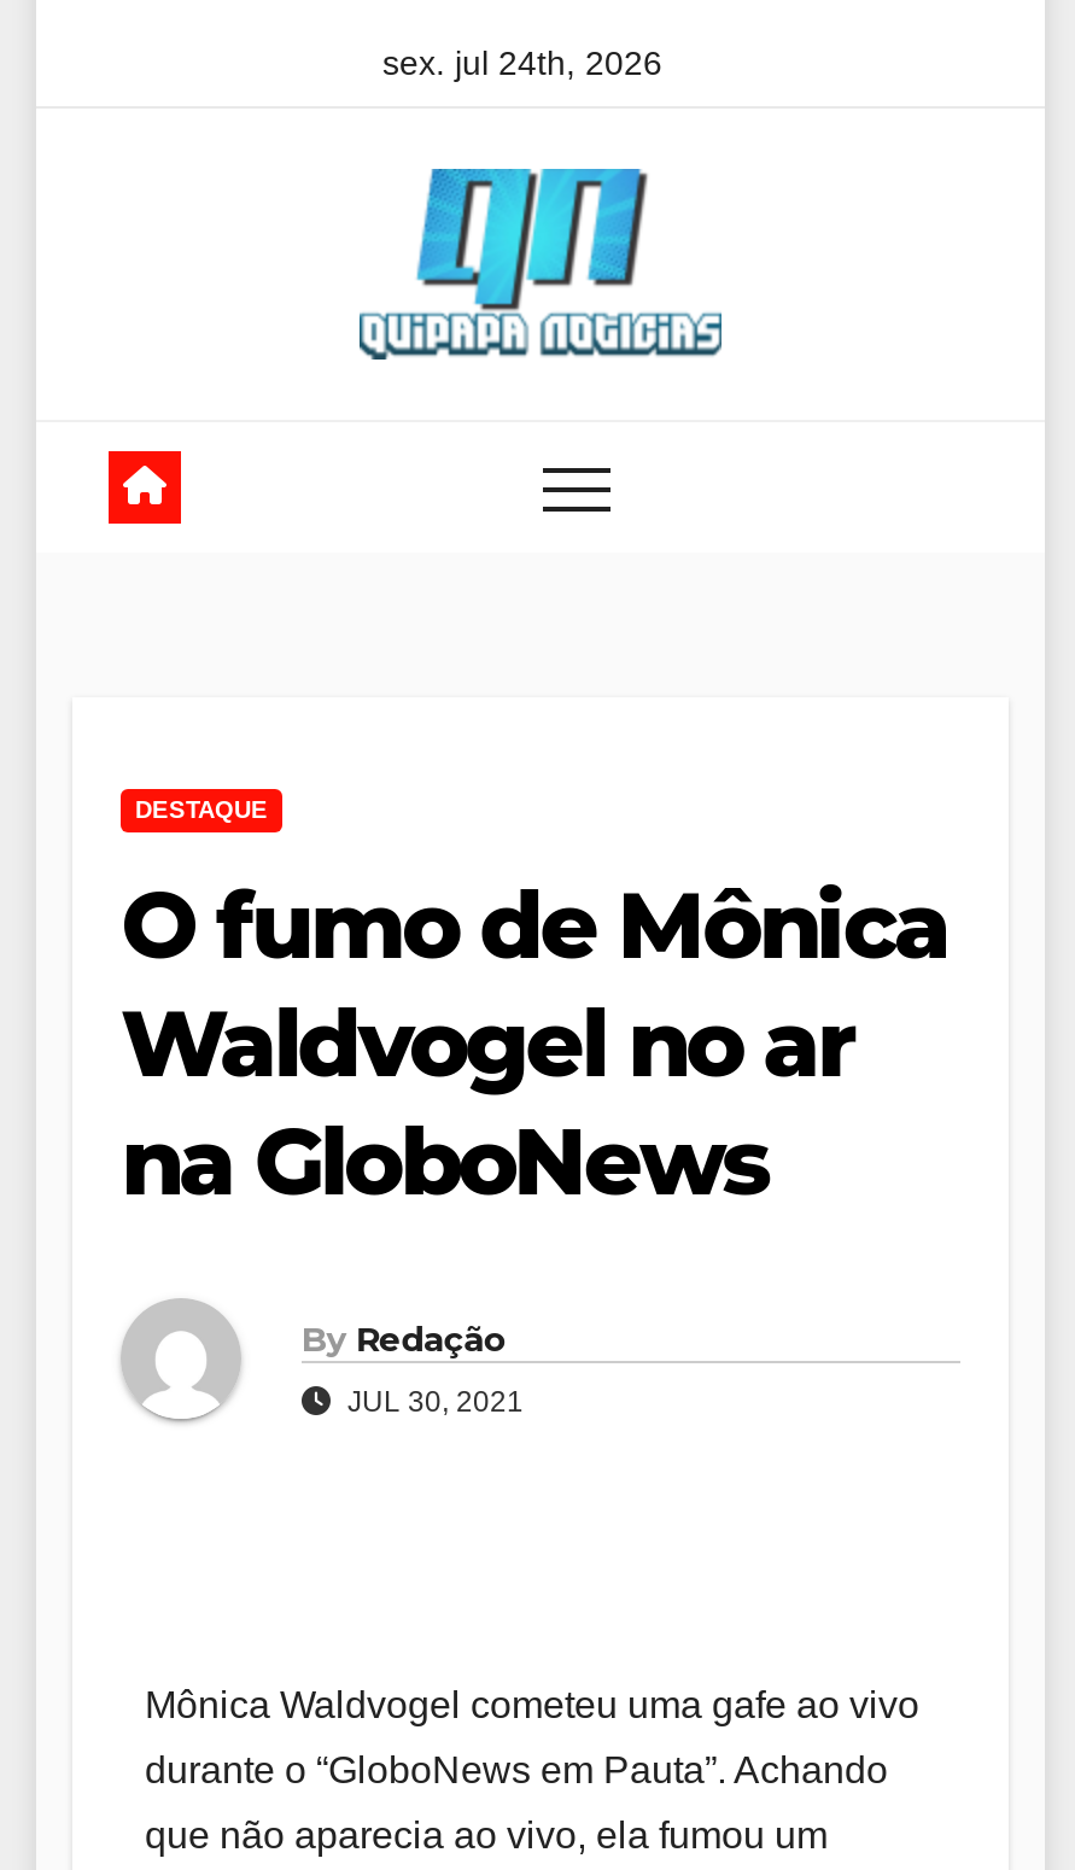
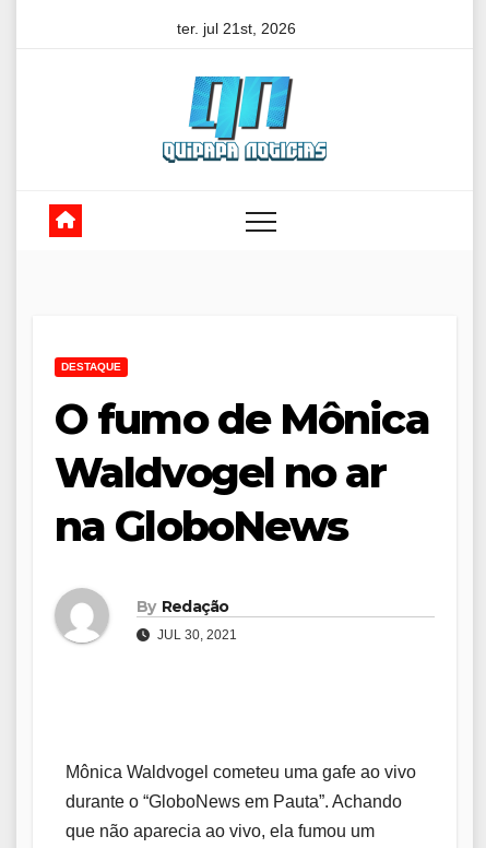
- sex. jul 24th, 2026
+ ter. jul 21st, 2026
